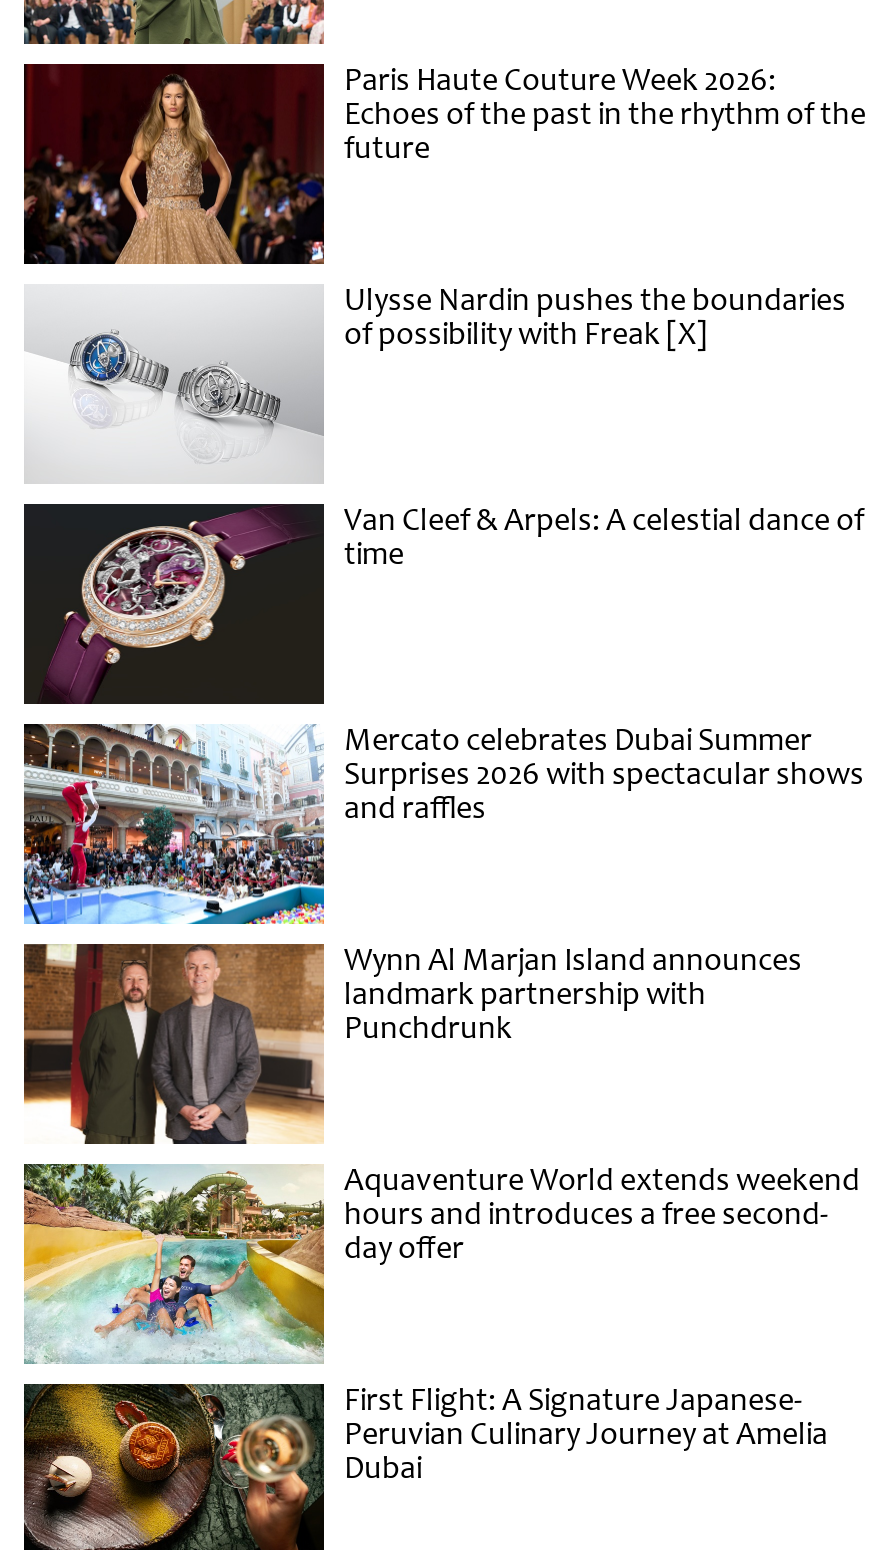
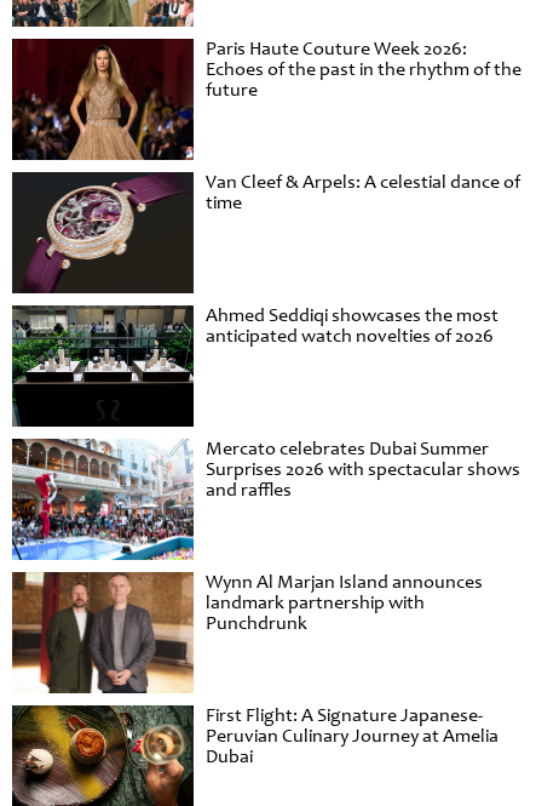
- [image]
- Ulysse Nardin pushes the boundaries
- of possibility with Freak [X]

+ [image]
+ Ahmed Seddiqi showcases the most
+ anticipated watch novelties of 2026

- [image]
- Aquaventure World extends weekend
- hours and introduces a free second-
- day offer
